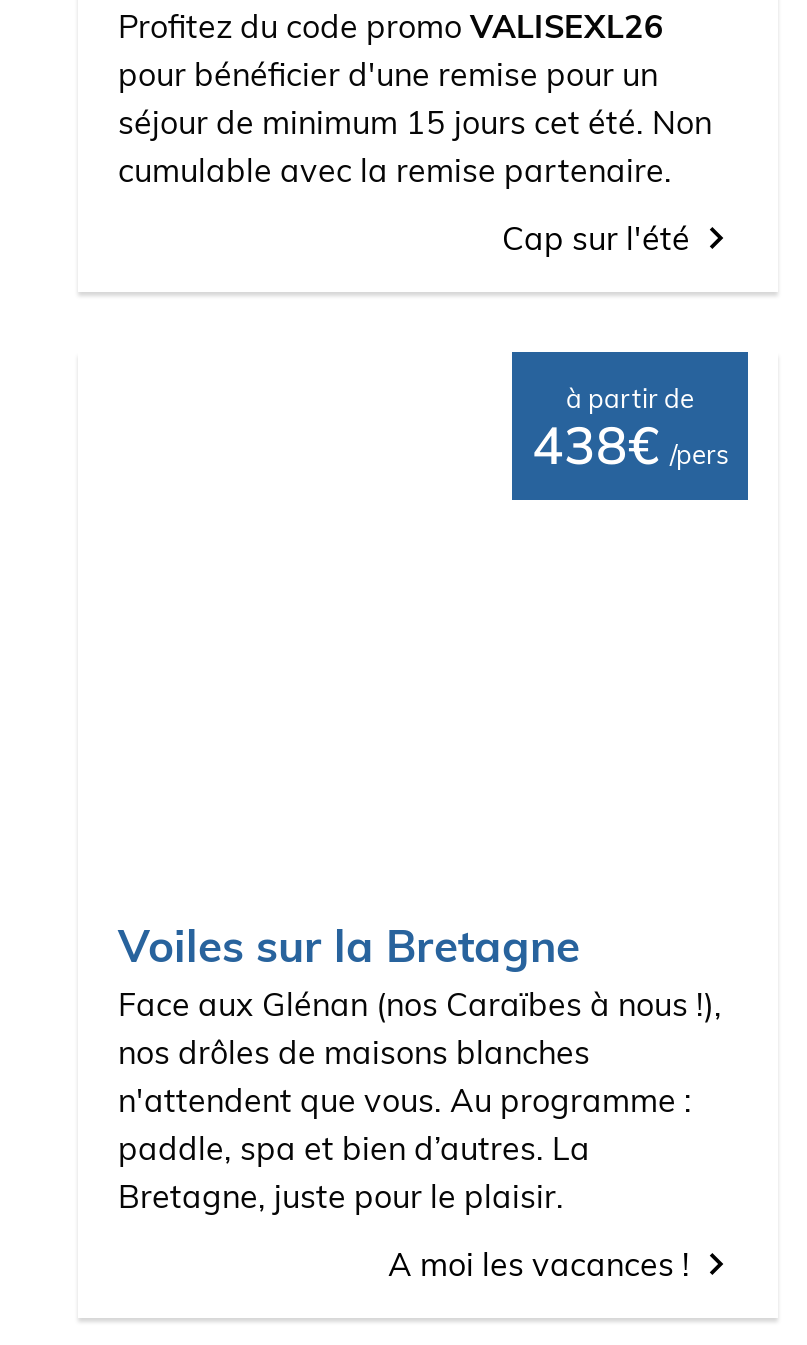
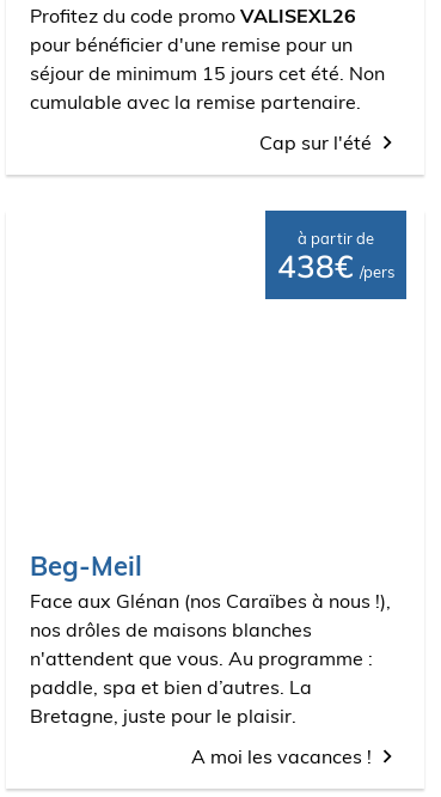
- Voiles sur la Bretagne
+ Beg-Meil
